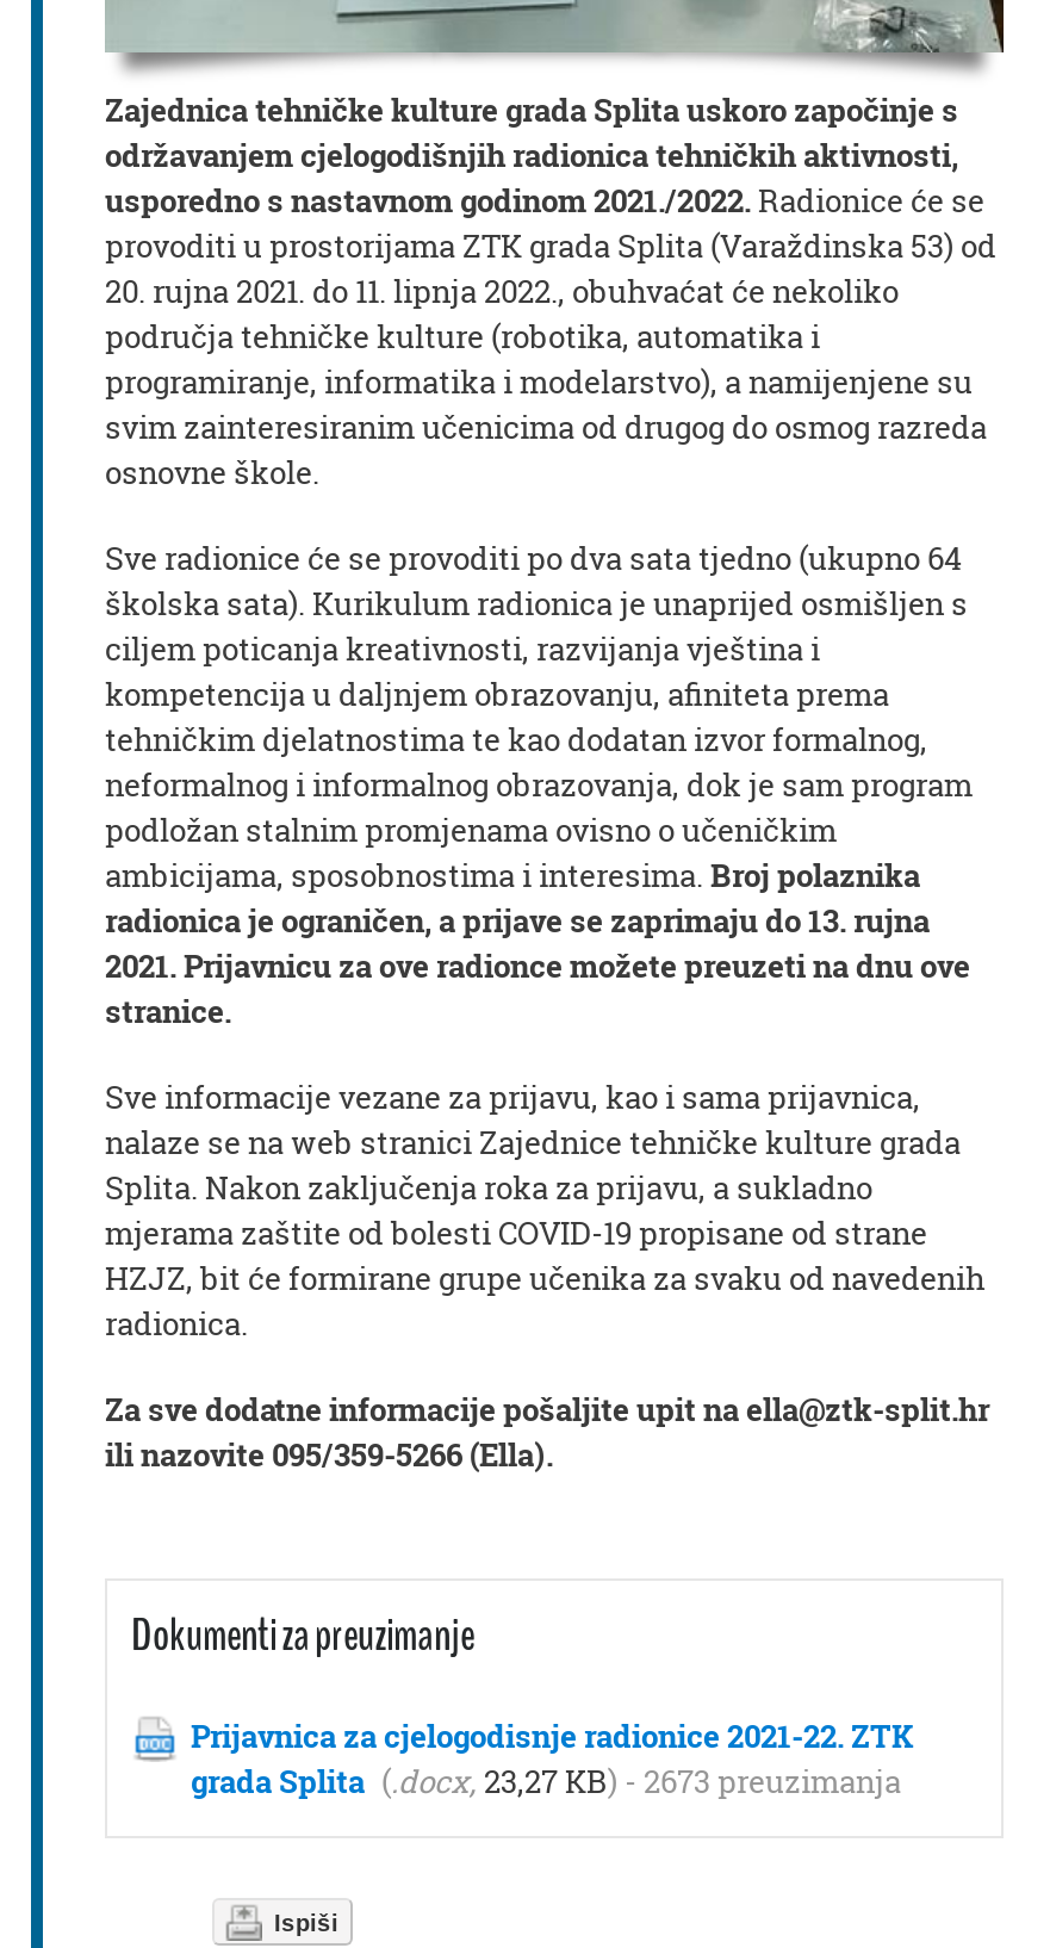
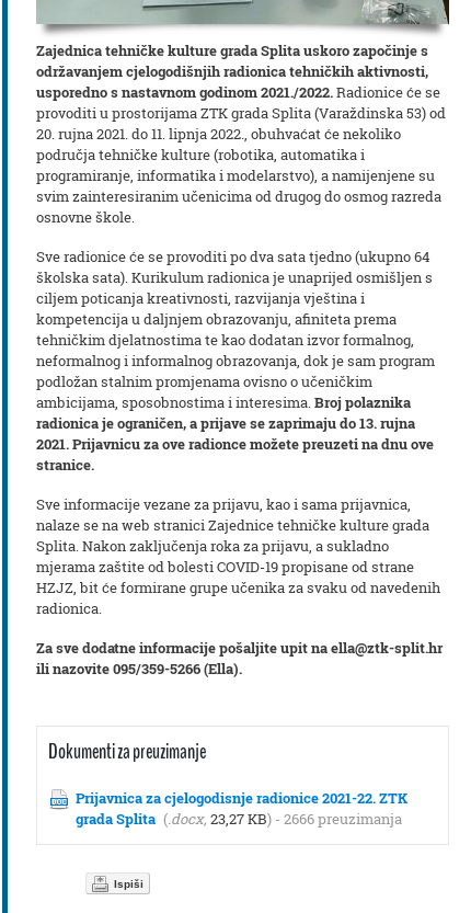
- grada Splita (.docx, 23,27 KB) - 2673 preuzimanja
+ grada Splita (.docx, 23,27 KB) - 2666 preuzimanja
